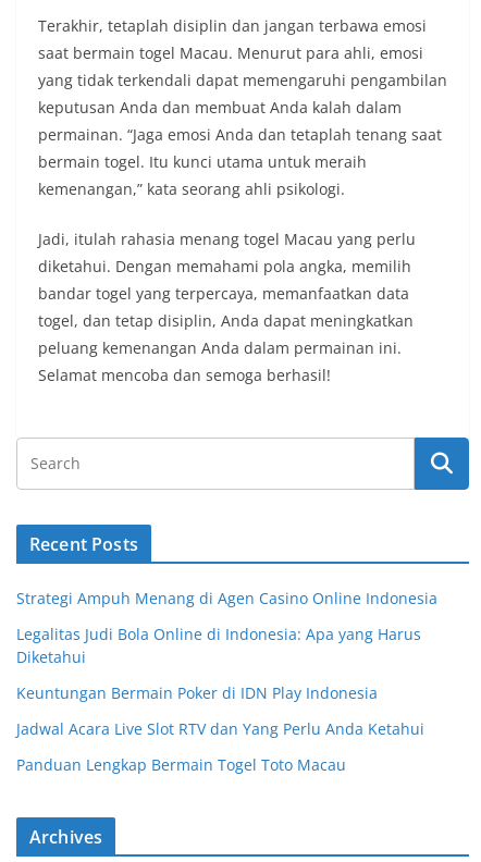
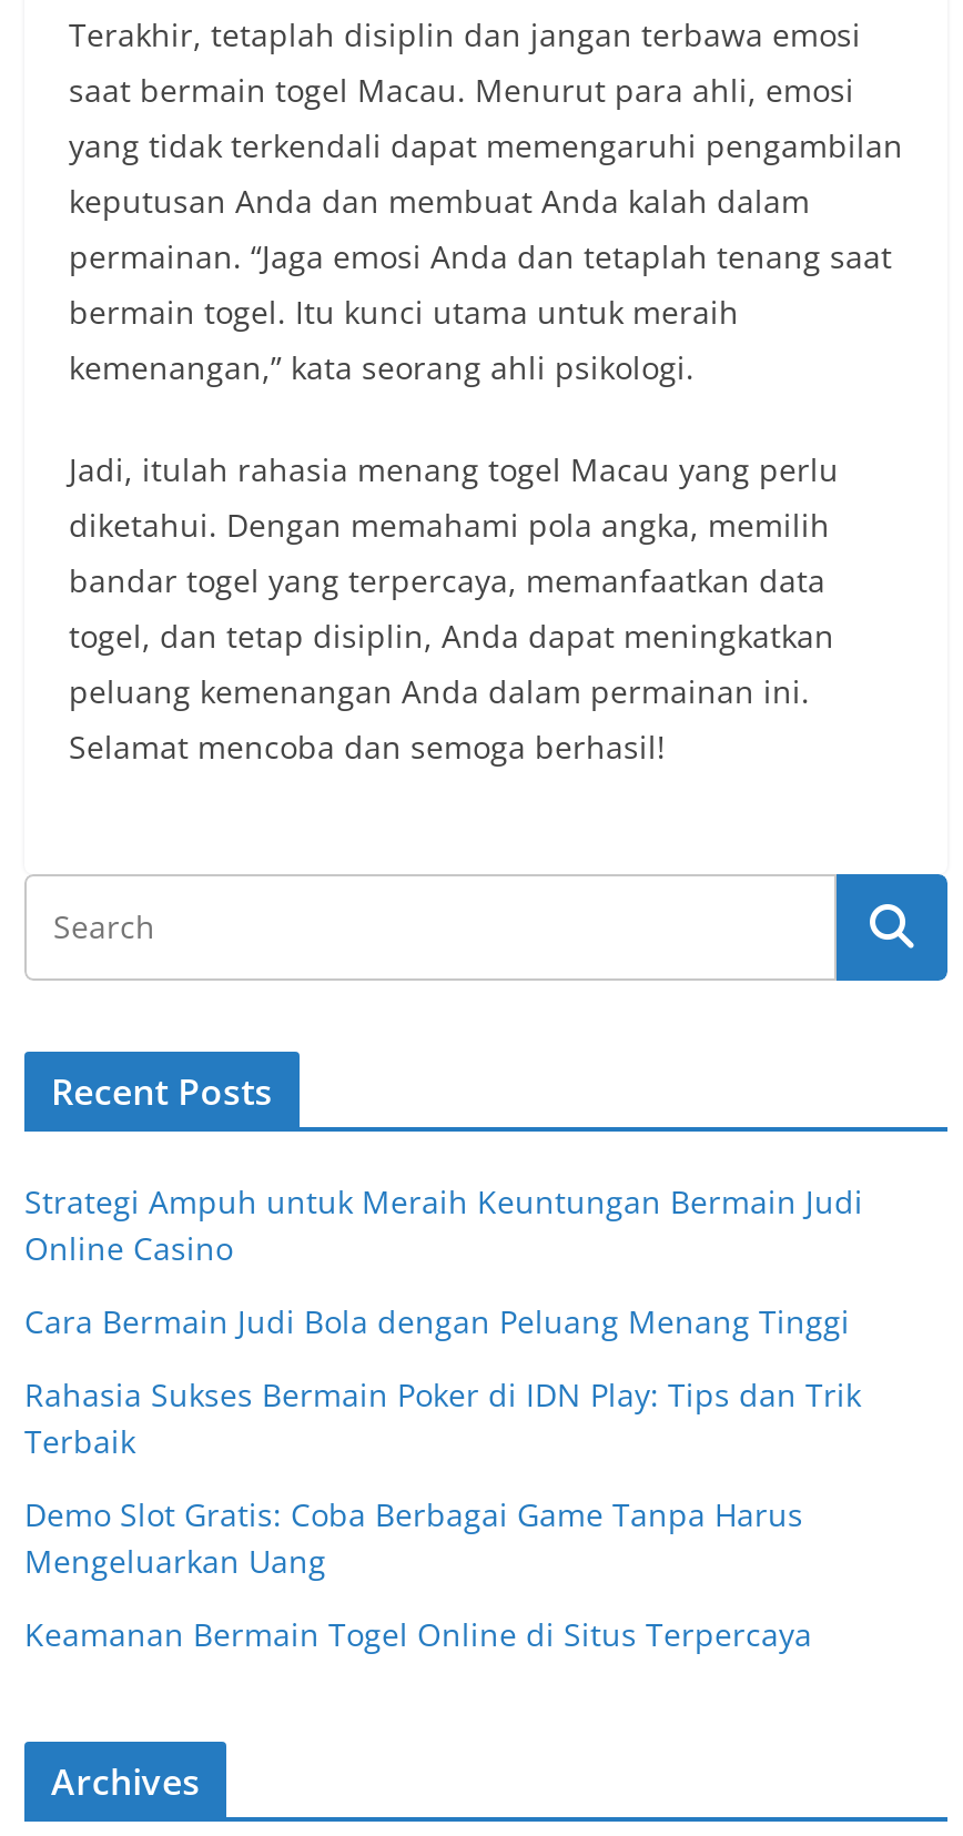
- Strategi Ampuh Menang di Agen Casino Online Indonesia
+ Strategi Ampuh untuk Meraih Keuntungan Bermain Judi
+ Online Casino

- Legalitas Judi Bola Online di Indonesia: Apa yang Harus
- Diketahui
+ Cara Bermain Judi Bola dengan Peluang Menang Tinggi

- Keuntungan Bermain Poker di IDN Play Indonesia
+ Rahasia Sukses Bermain Poker di IDN Play: Tips dan Trik
+ Terbaik

- Jadwal Acara Live Slot RTV dan Yang Perlu Anda Ketahui
+ Demo Slot Gratis: Coba Berbagai Game Tanpa Harus
+ Mengeluarkan Uang

- Panduan Lengkap Bermain Togel Toto Macau
+ Keamanan Bermain Togel Online di Situs Terpercaya
